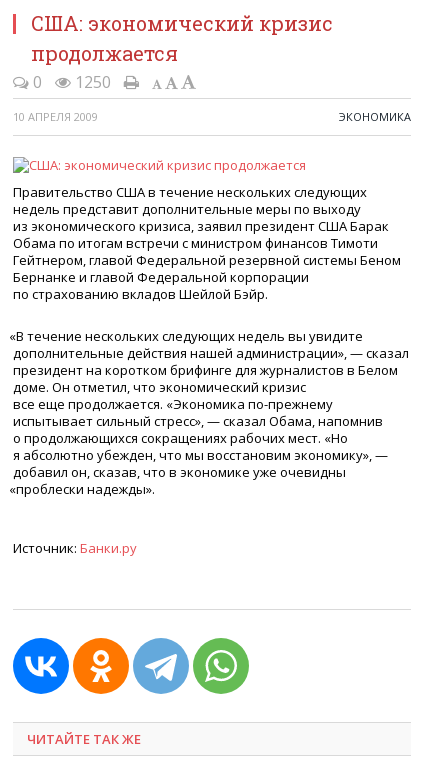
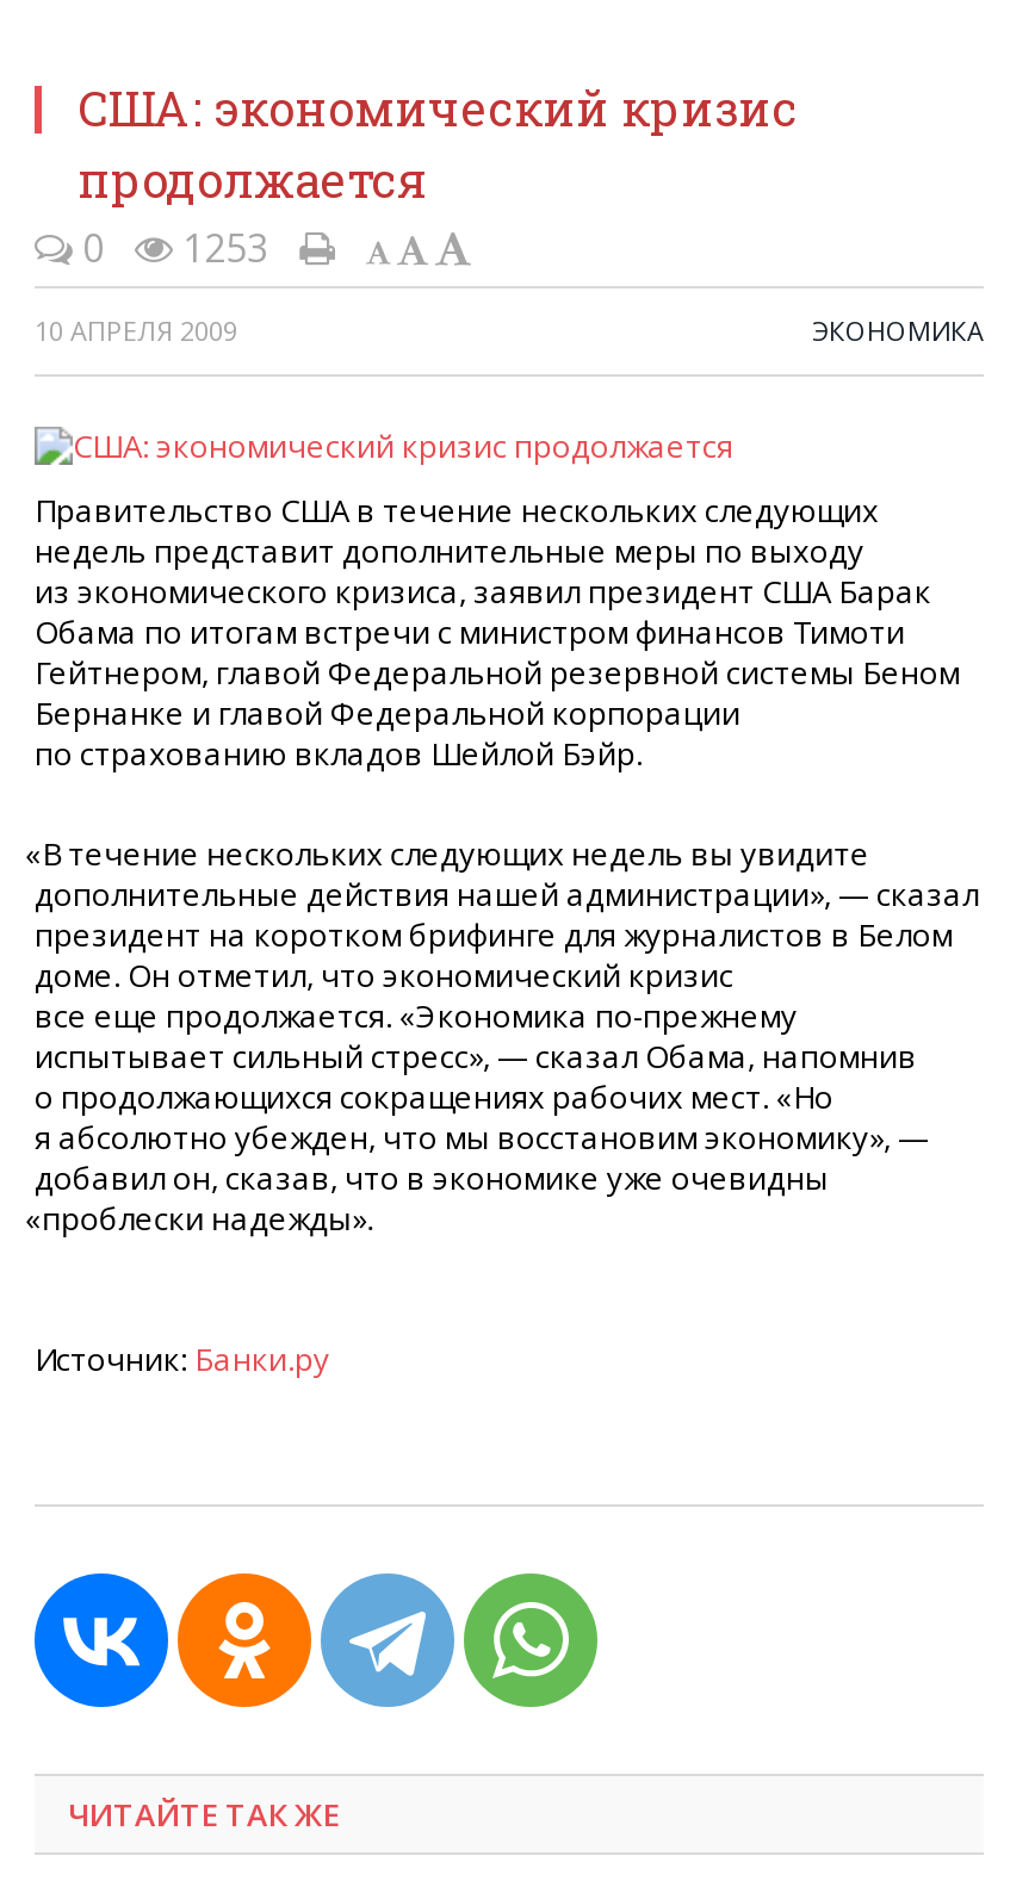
- 0 1250
+ 0 1253
